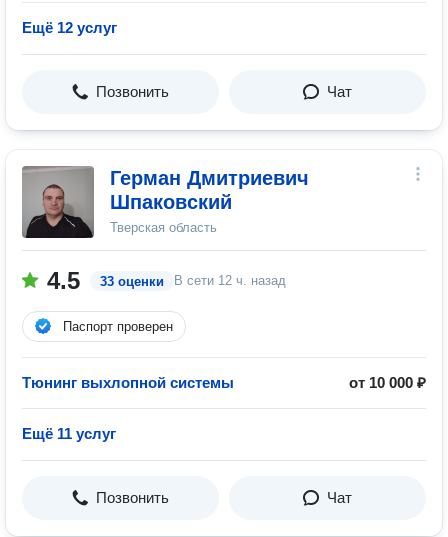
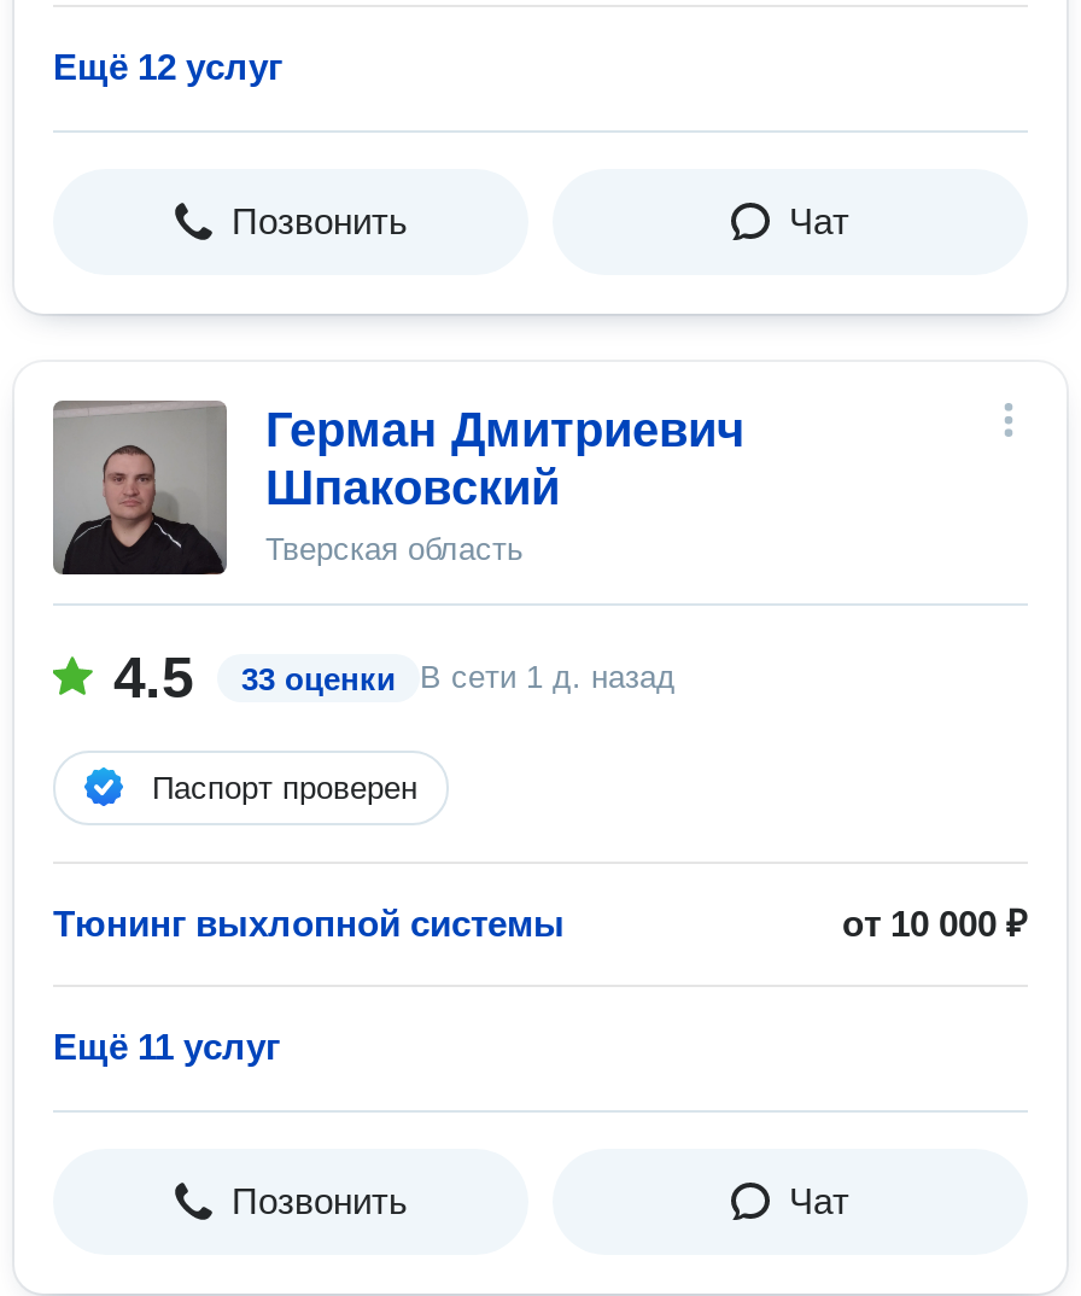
- 4.5 33 оценки В сети 12 ч. назад
+ 4.5 33 оценки В сети 1 д. назад
